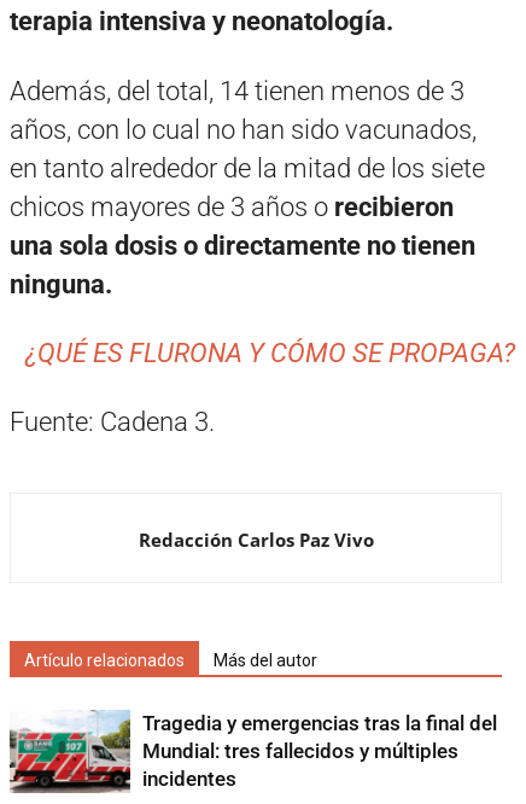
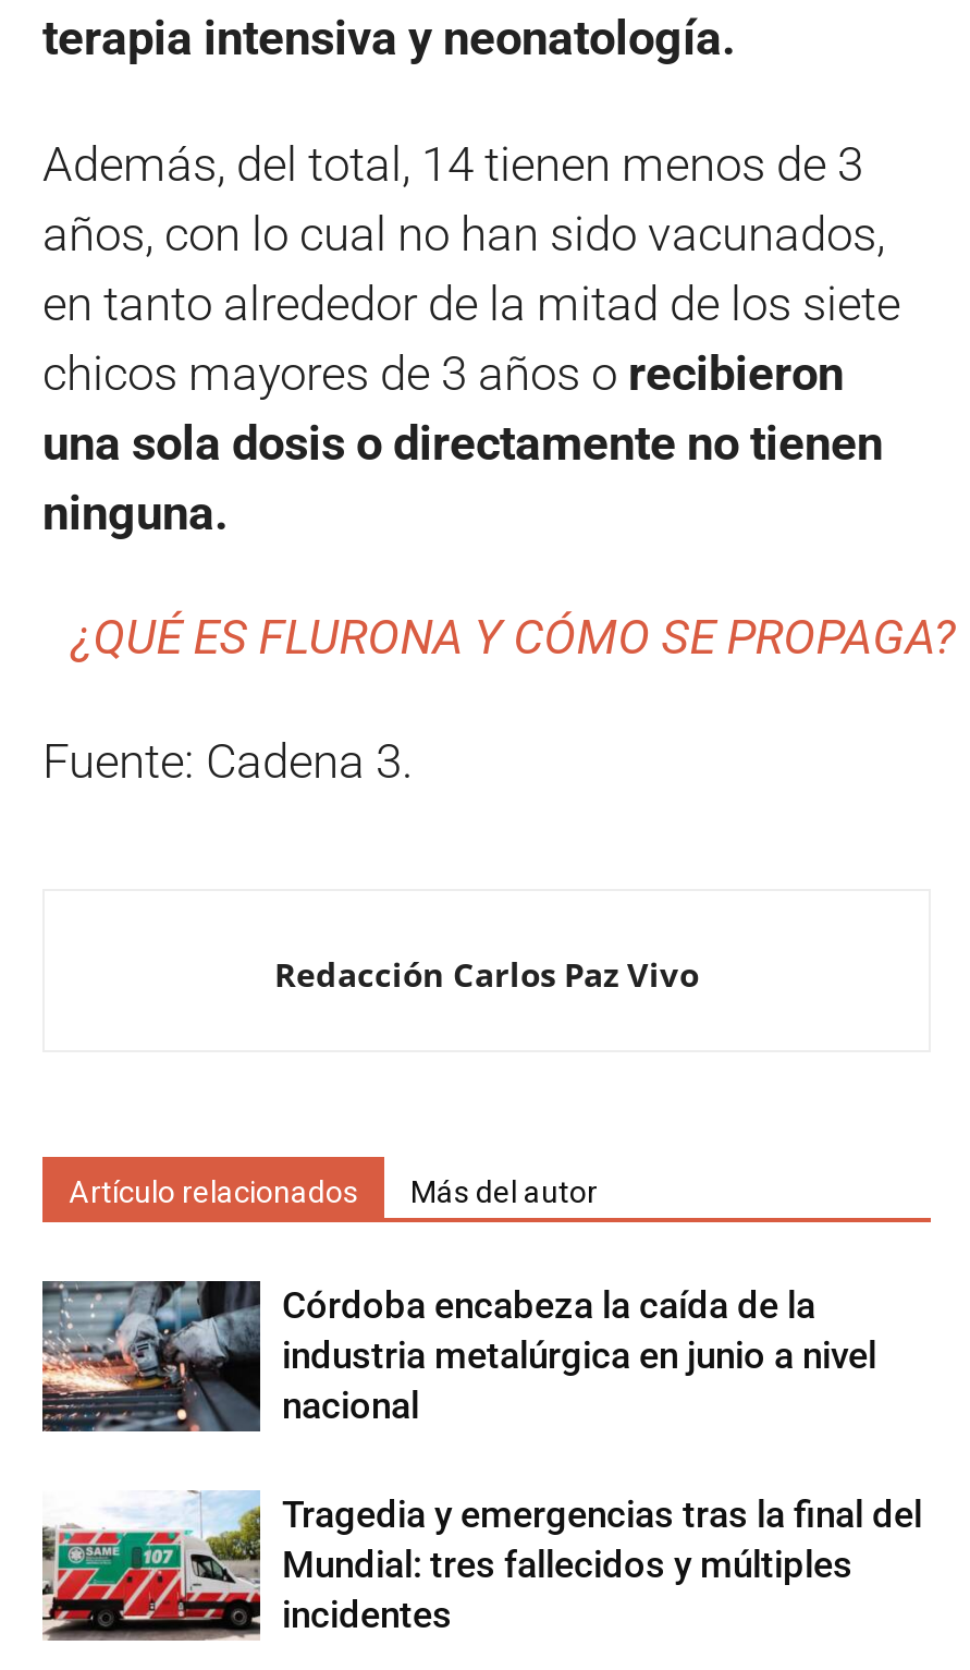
+ [image]
+ Córdoba encabeza la caída de la
+ industria metalúrgica en junio a nivel
+ nacional
